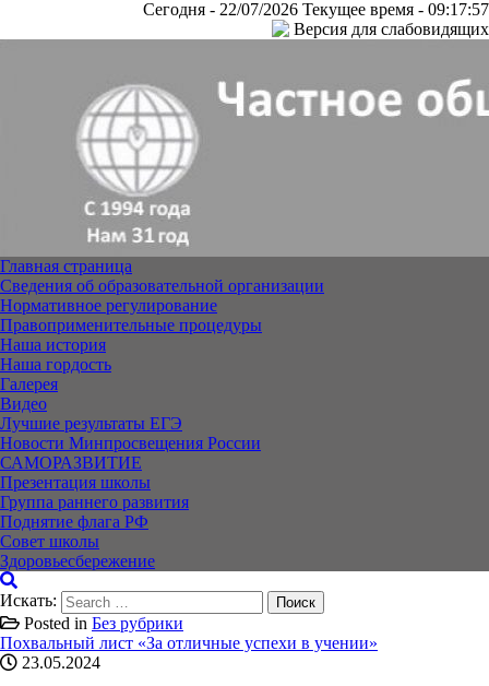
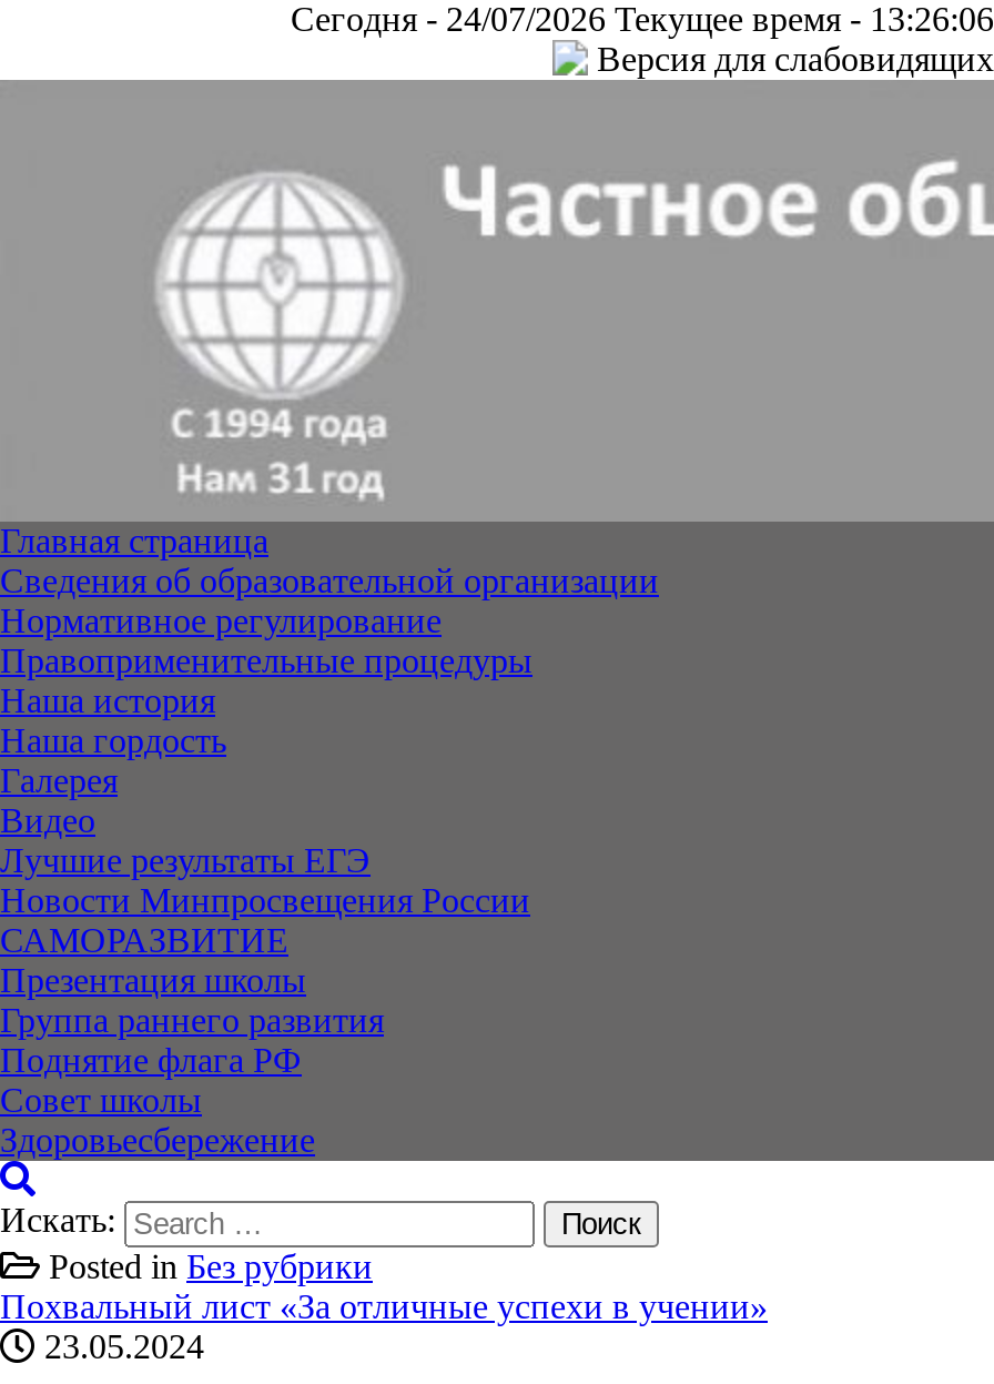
- Сегодня - 22/07/2026 Текущее время - 09:17:57
+ Сегодня - 24/07/2026 Текущее время - 13:26:06
